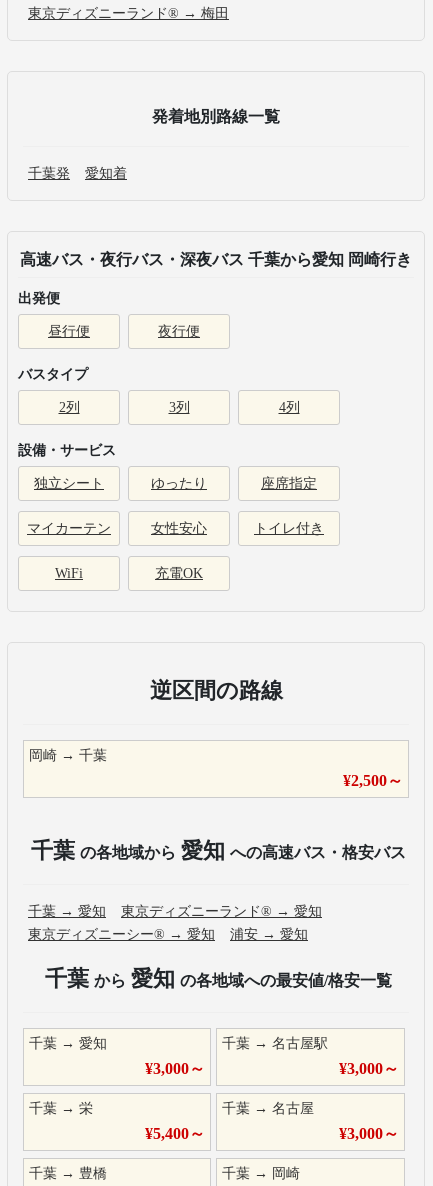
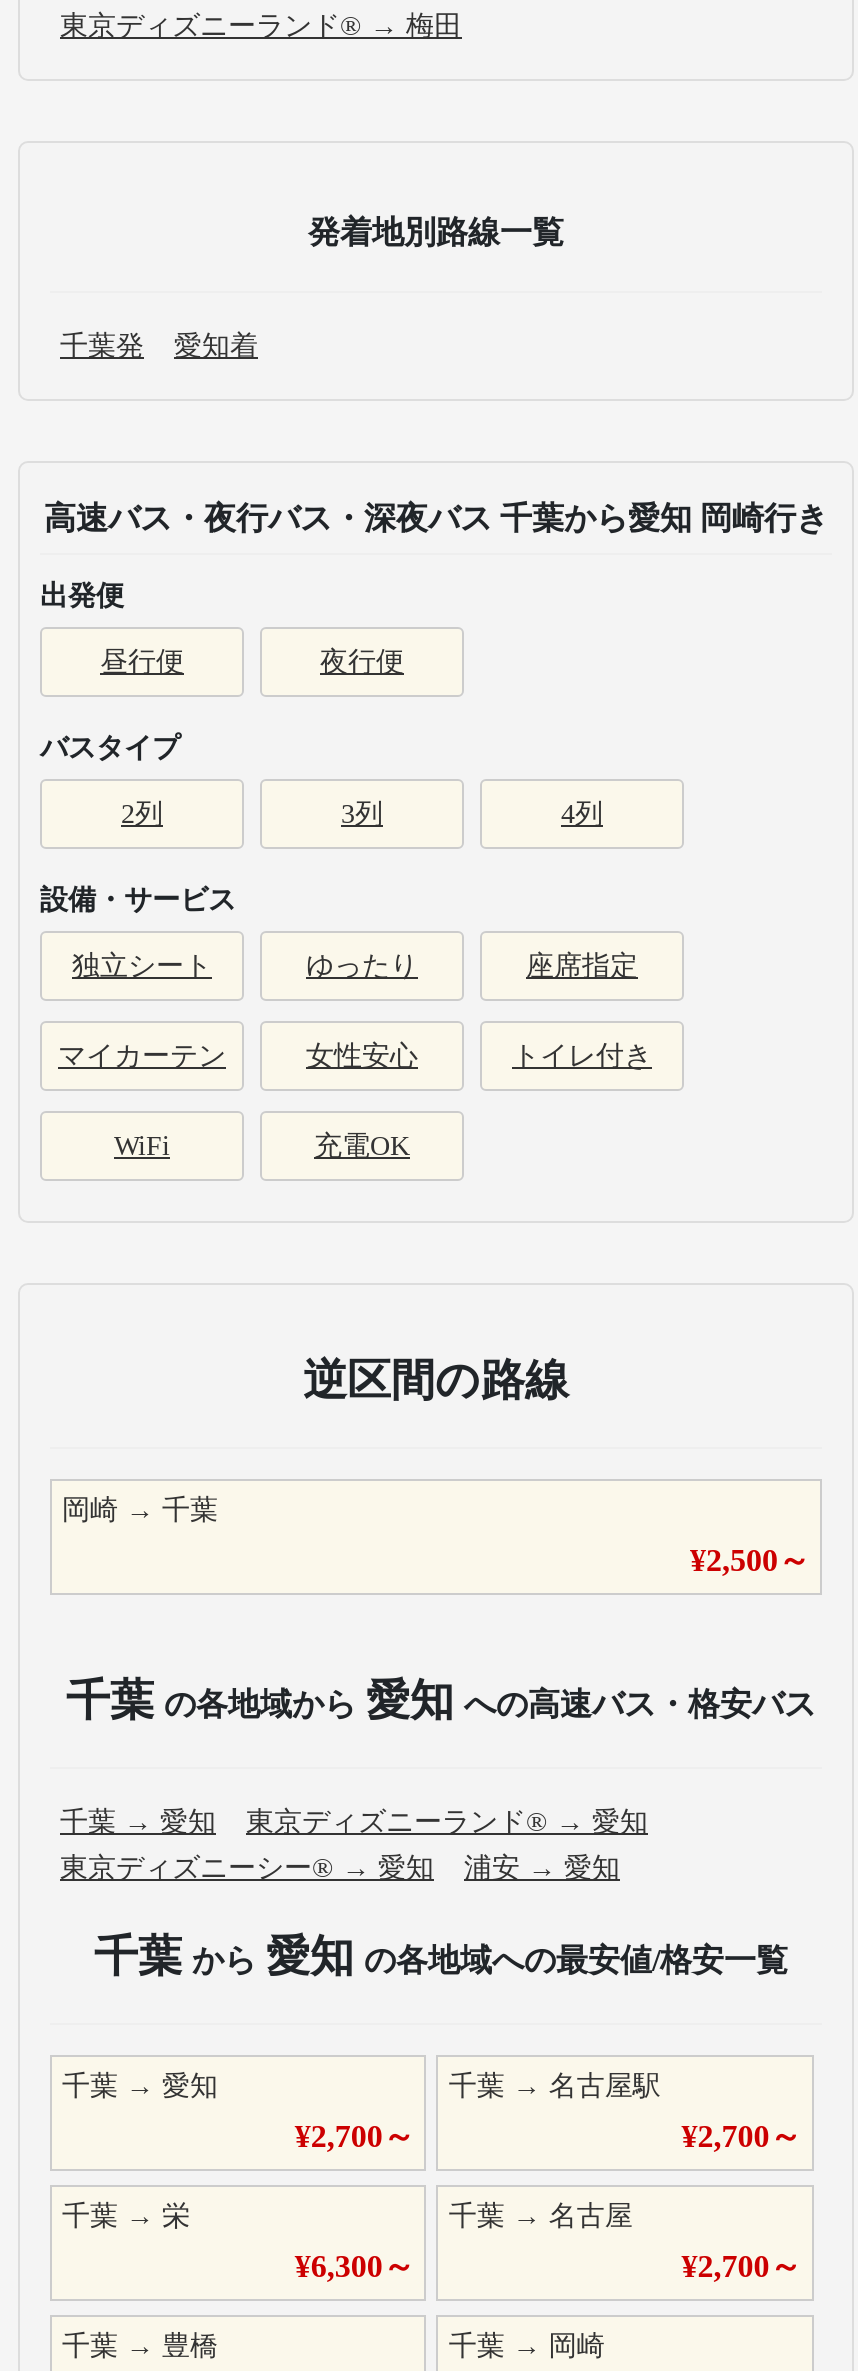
- ¥3,000～
+ ¥2,700～

- ¥3,000～
+ ¥2,700～

- ¥5,400～
+ ¥6,300～

- ¥3,000～
+ ¥2,700～
